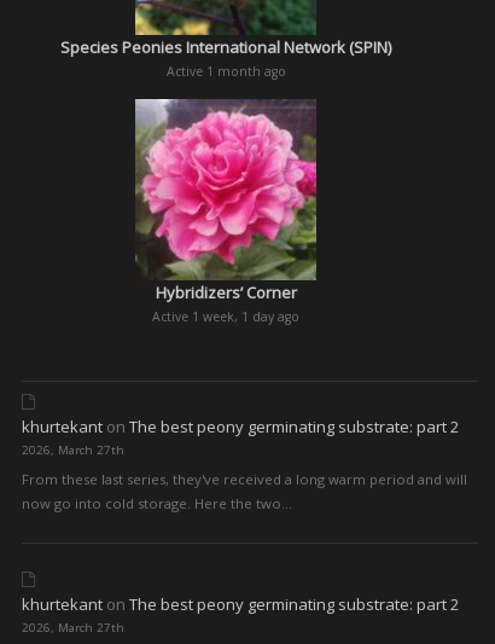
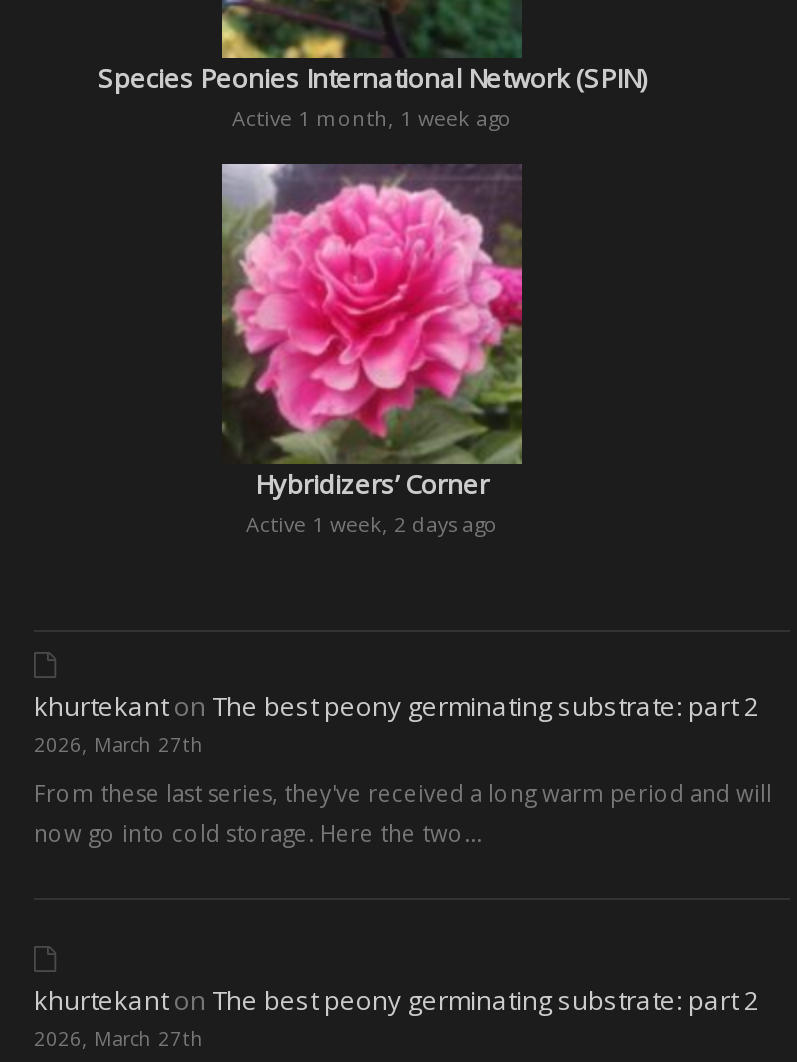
- Active 1 month ago
+ Active 1 month, 1 week ago

- Active 1 week, 1 day ago
+ Active 1 week, 2 days ago
